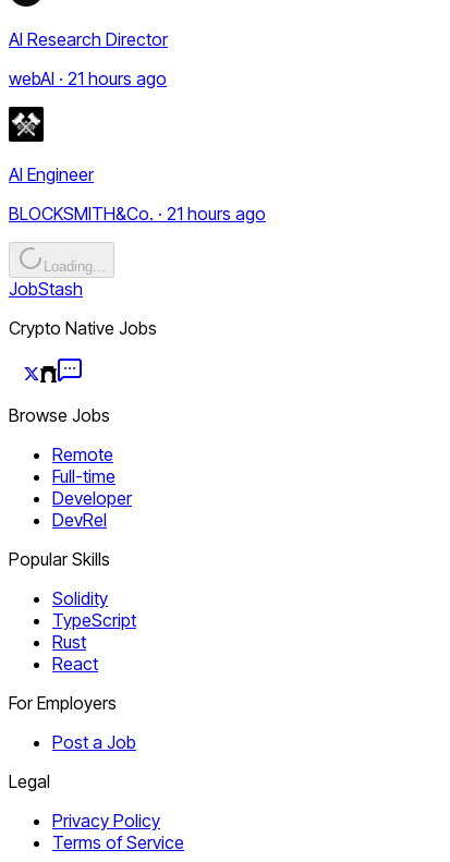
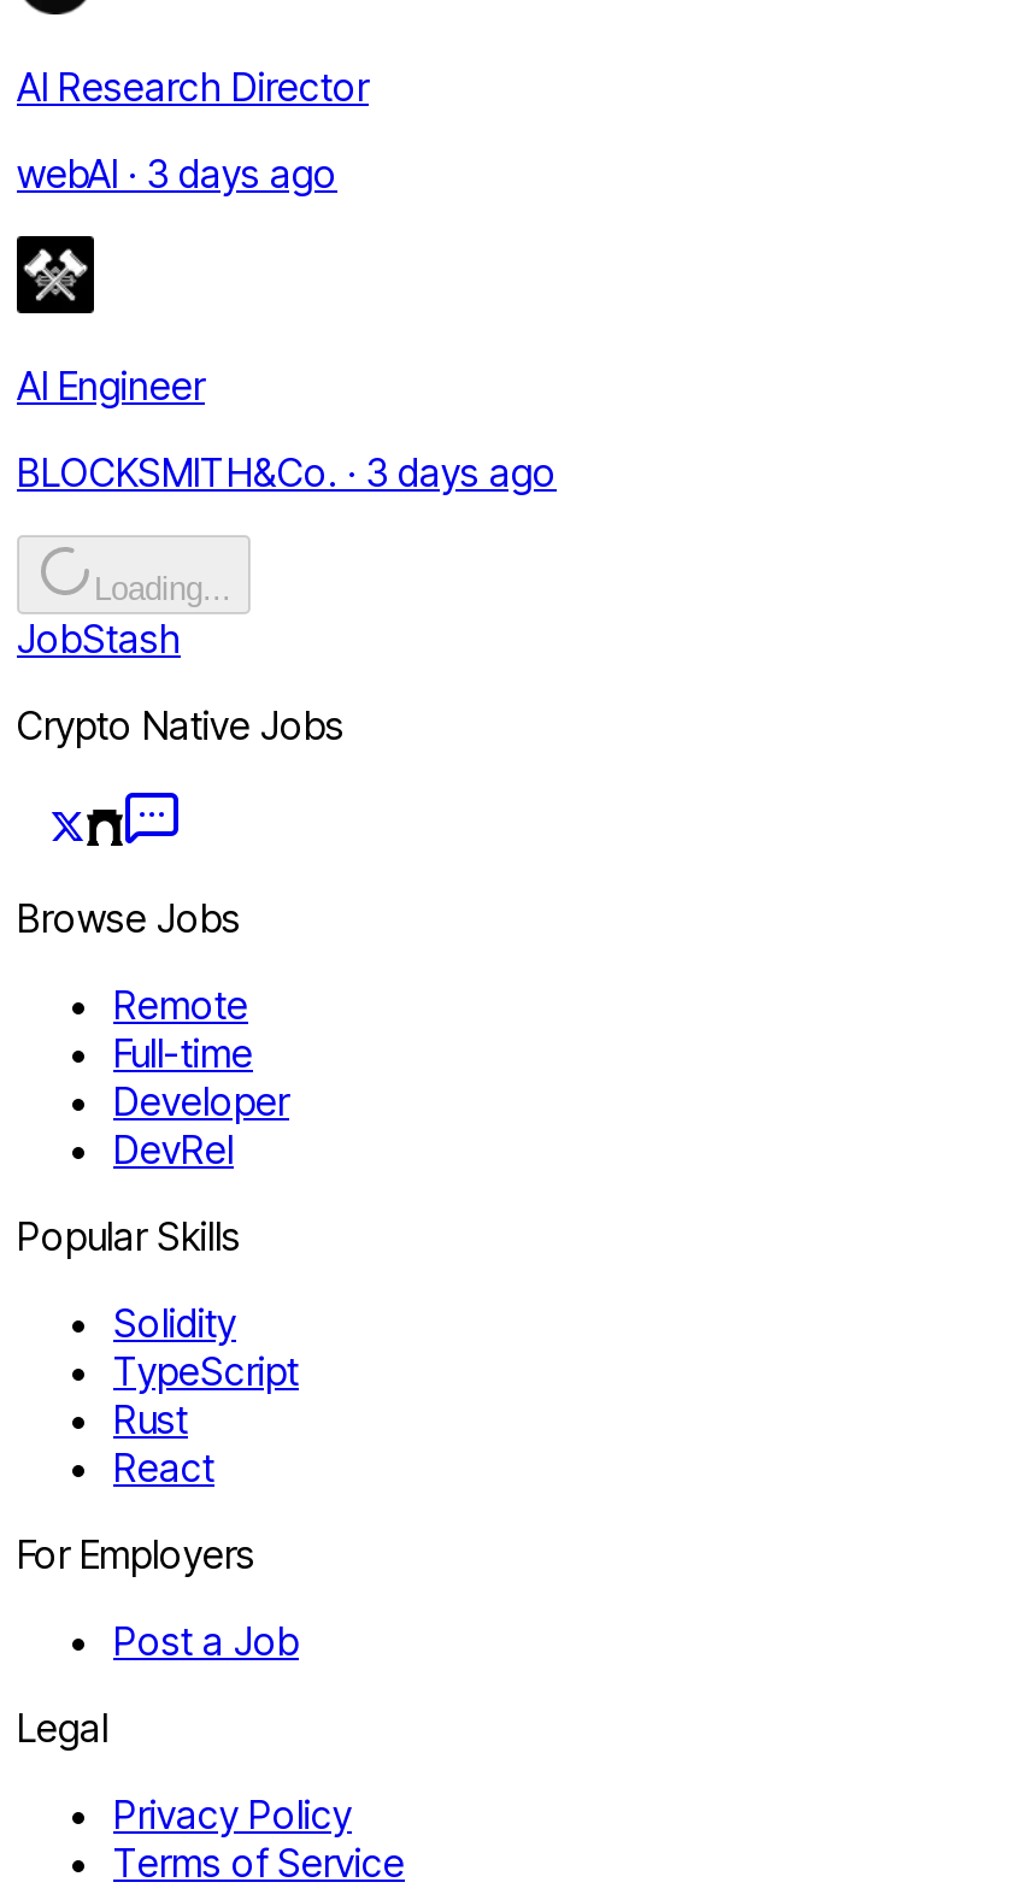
- webAI · 21 hours ago
+ webAI · 3 days ago

- BLOCKSMITH&Co. · 21 hours ago
+ BLOCKSMITH&Co. · 3 days ago
